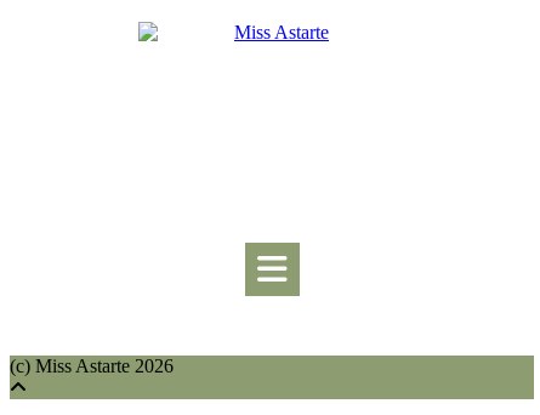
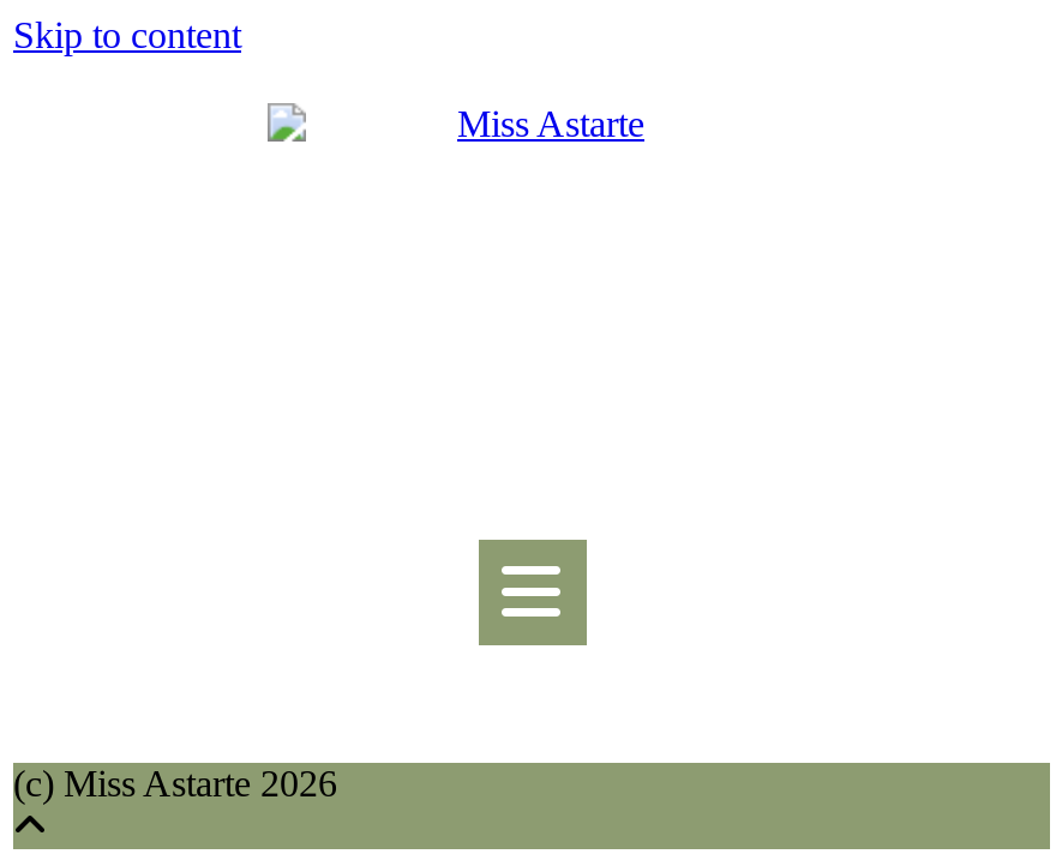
+ Skip to content
